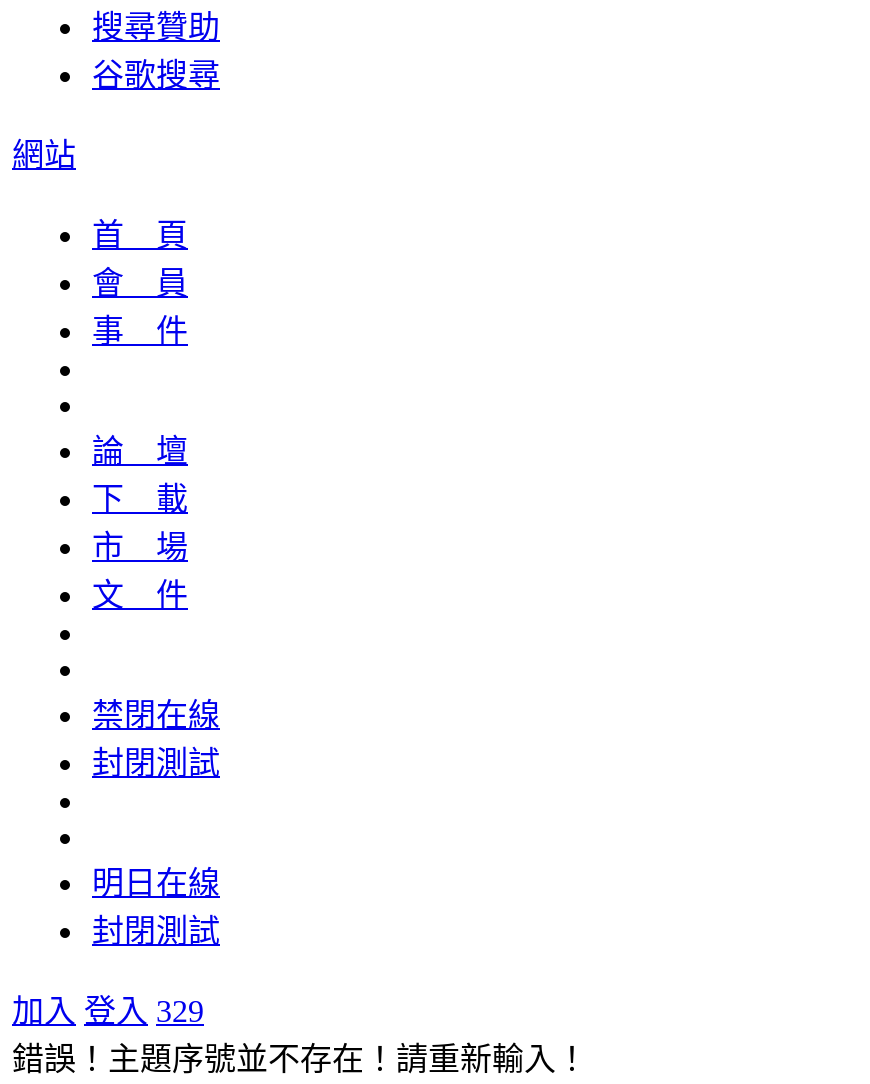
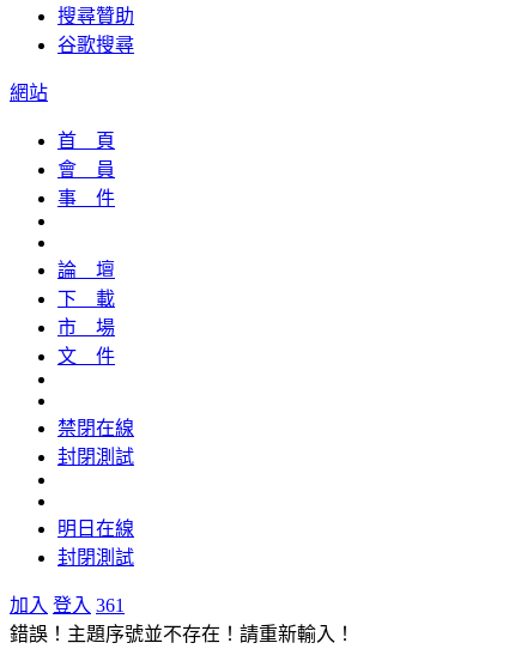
- 加入 登入 329
+ 加入 登入 361
